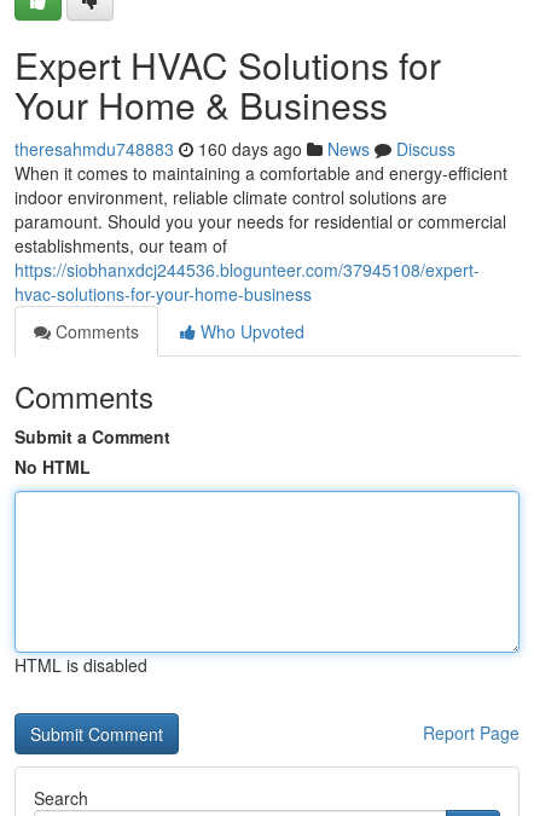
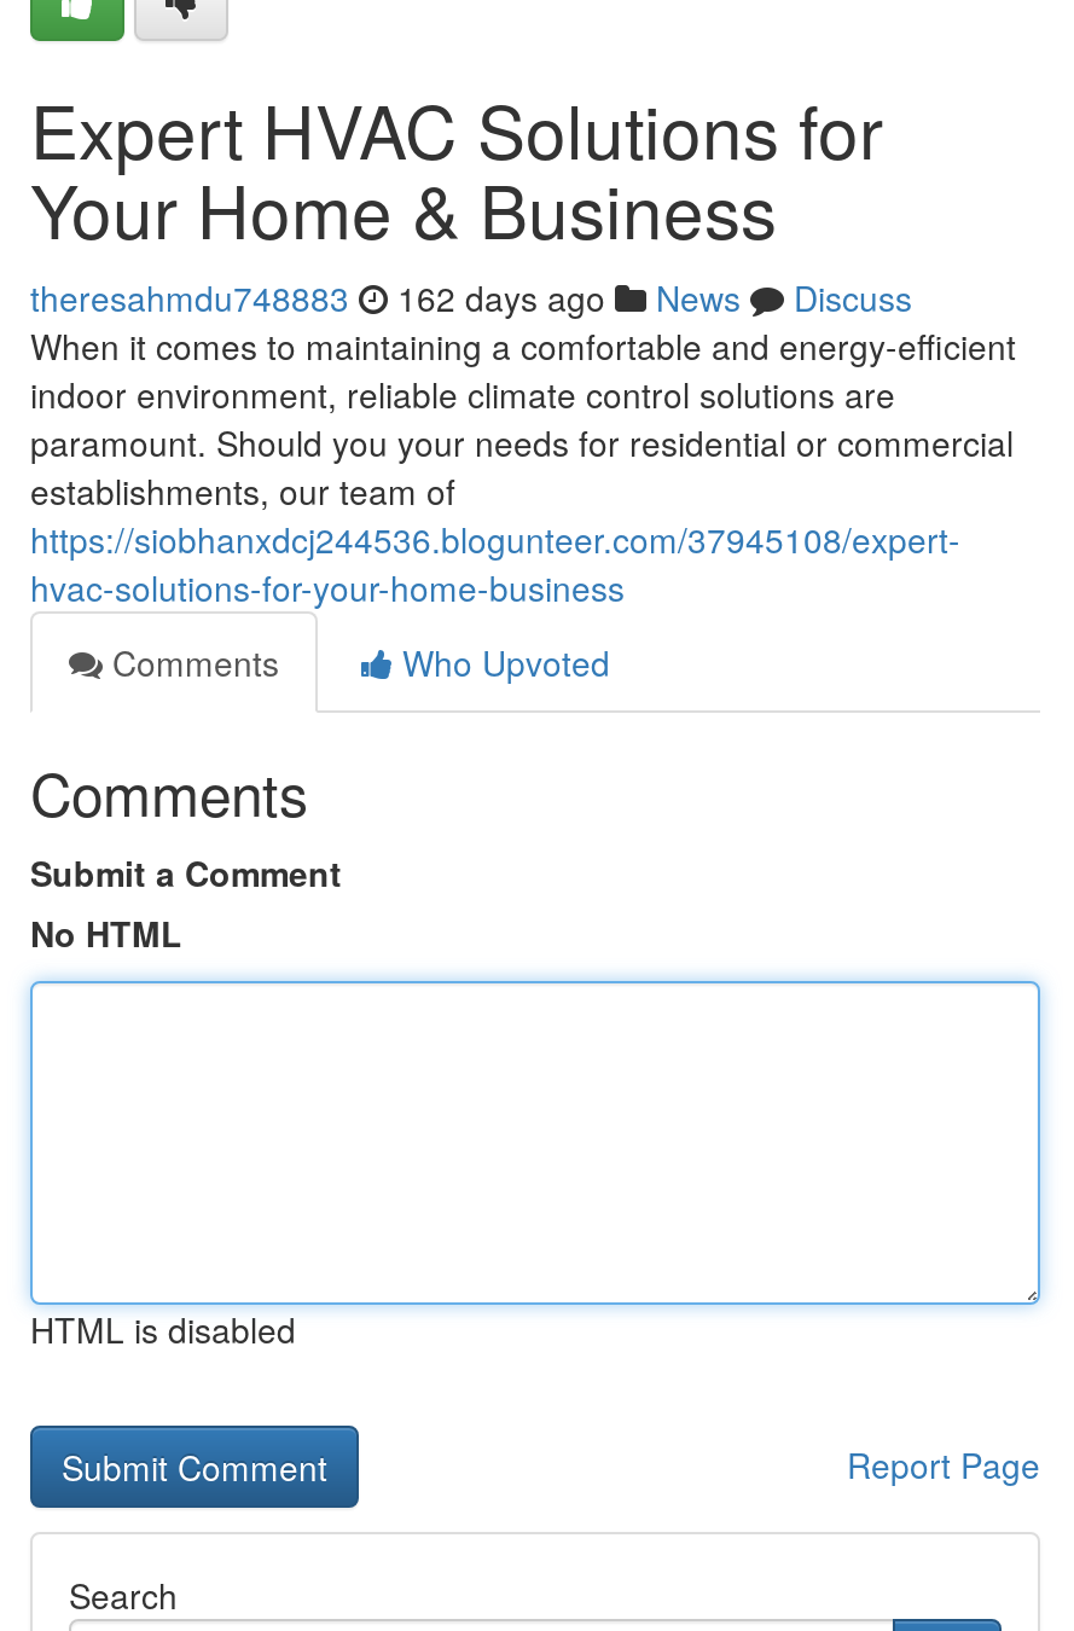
- theresahmdu748883 160 days ago News Discuss
+ theresahmdu748883 162 days ago News Discuss
